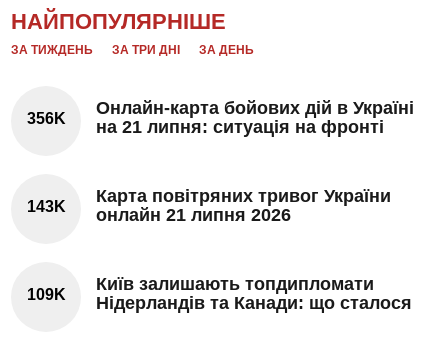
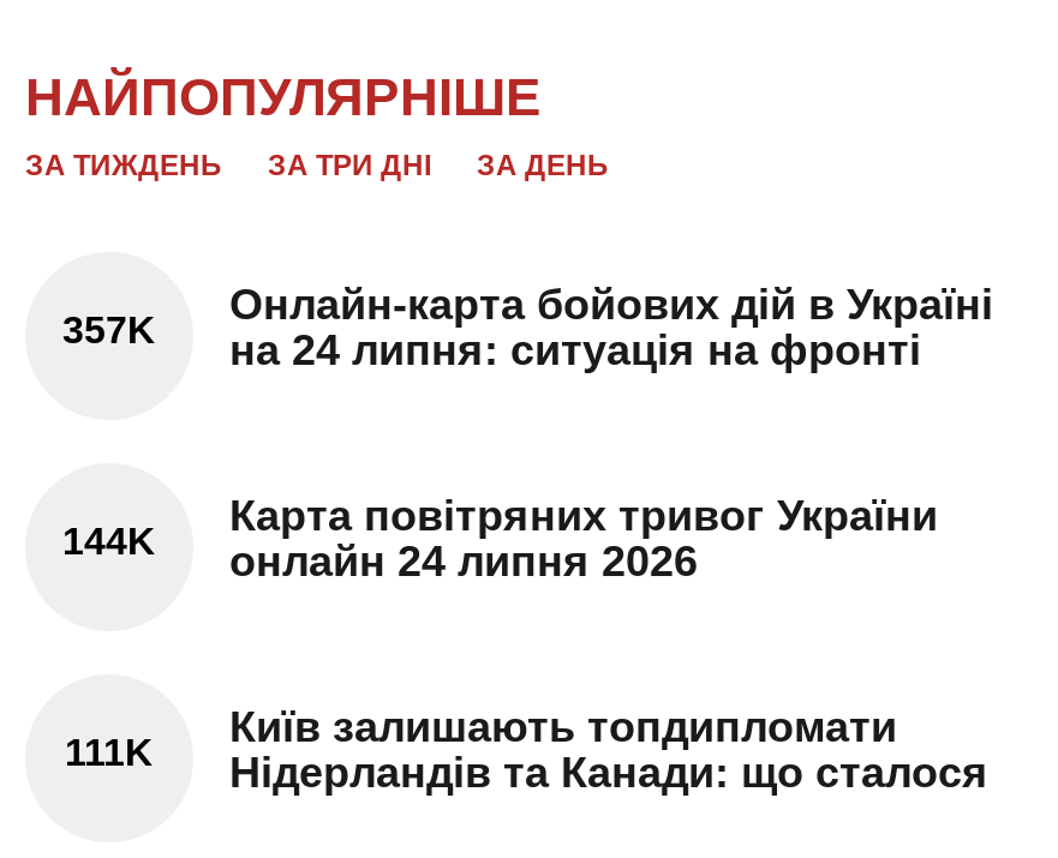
- 356K
+ 357K

- на 21 липня: ситуація на фронті
+ на 24 липня: ситуація на фронті

- 143K
+ 144K

- онлайн 21 липня 2026
+ онлайн 24 липня 2026

- 109K Нідерландів та Канади: що сталося
+ 111K Нідерландів та Канади: що сталося
